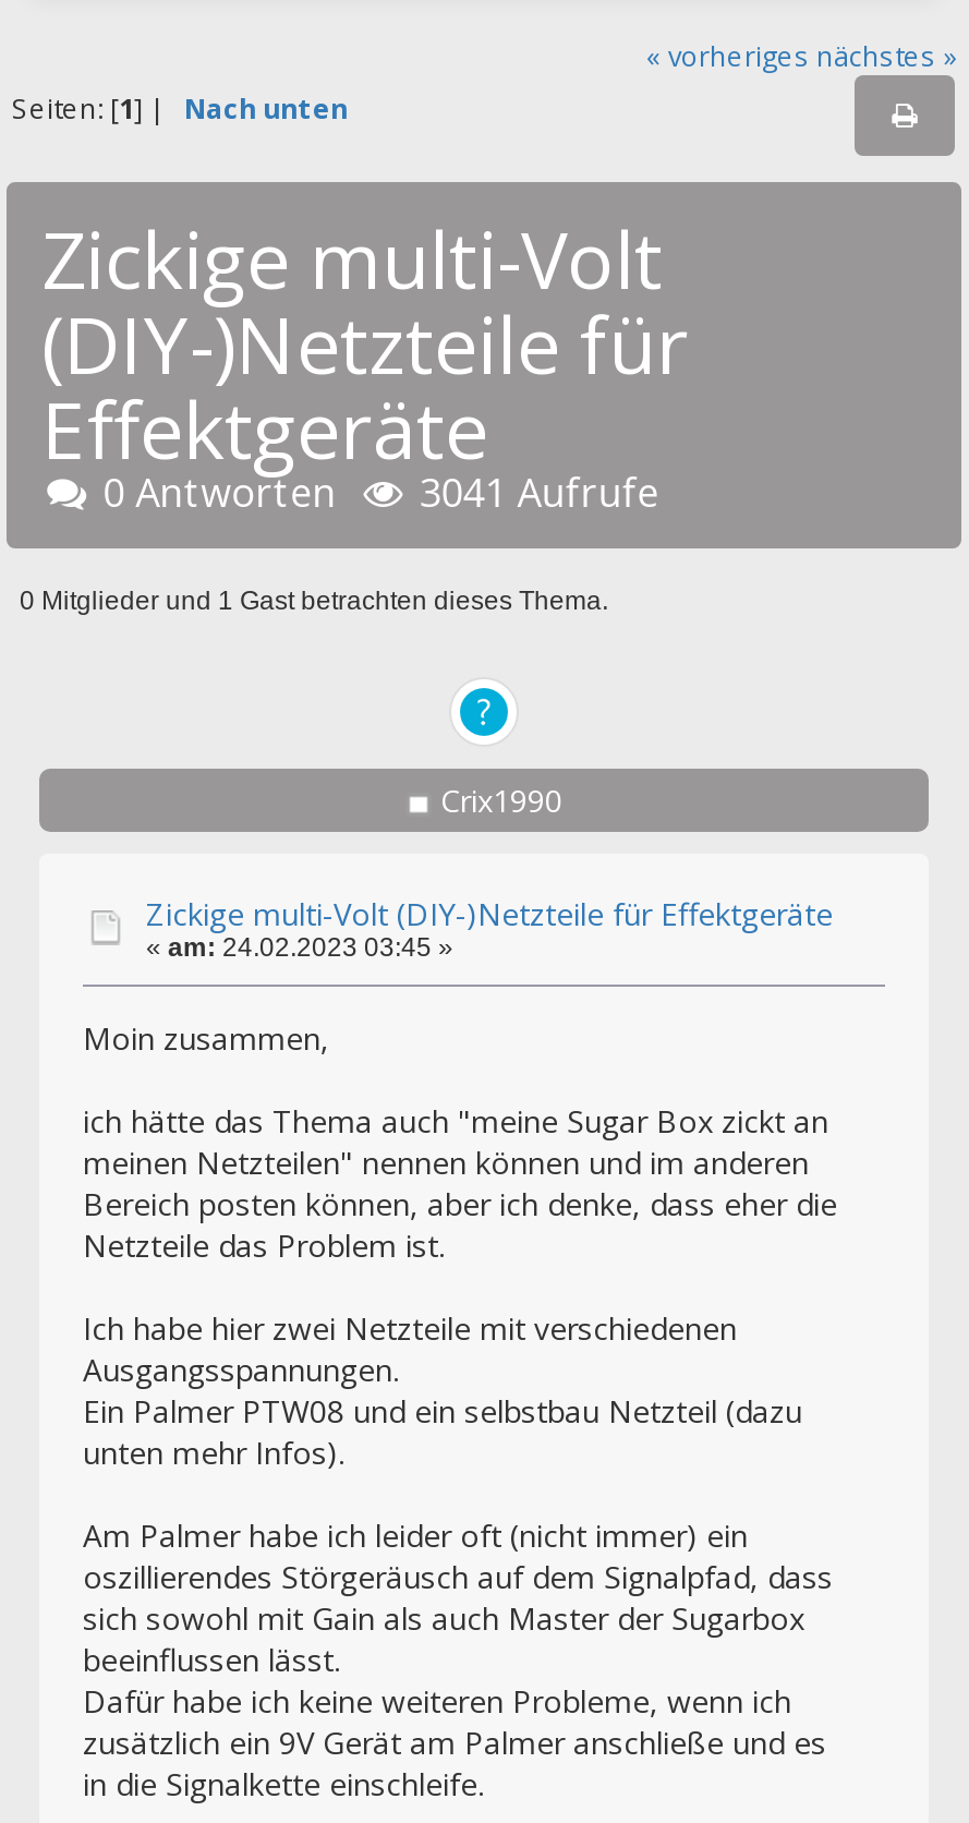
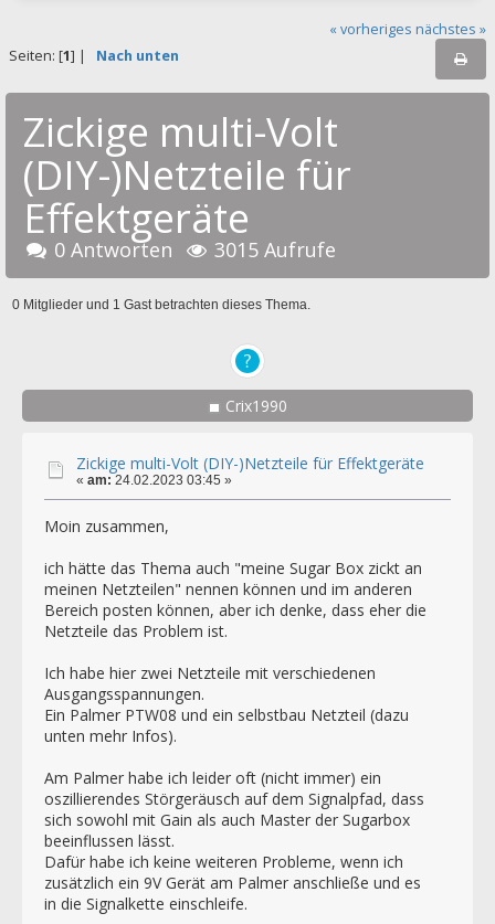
- 0 Antworten 3041 Aufrufe
+ 0 Antworten 3015 Aufrufe
